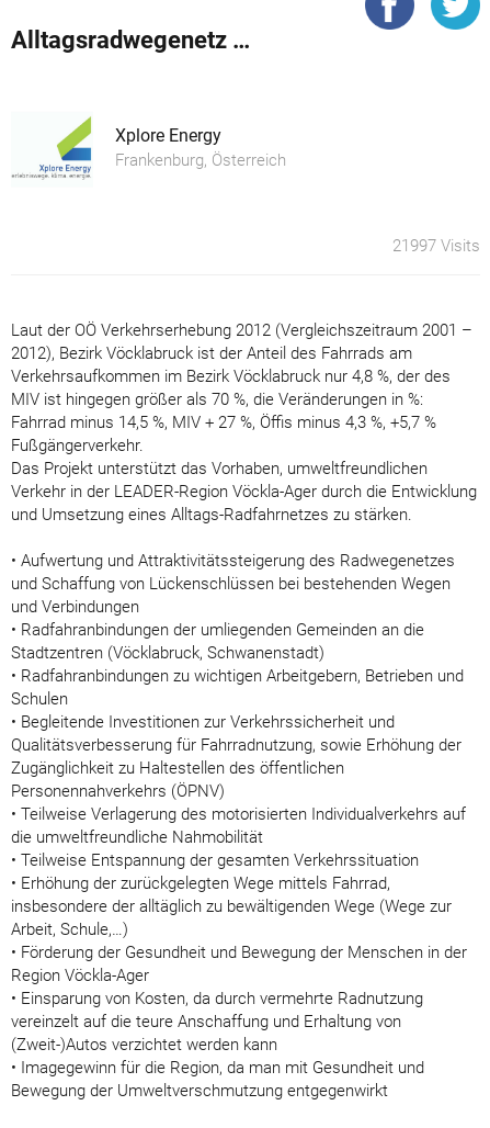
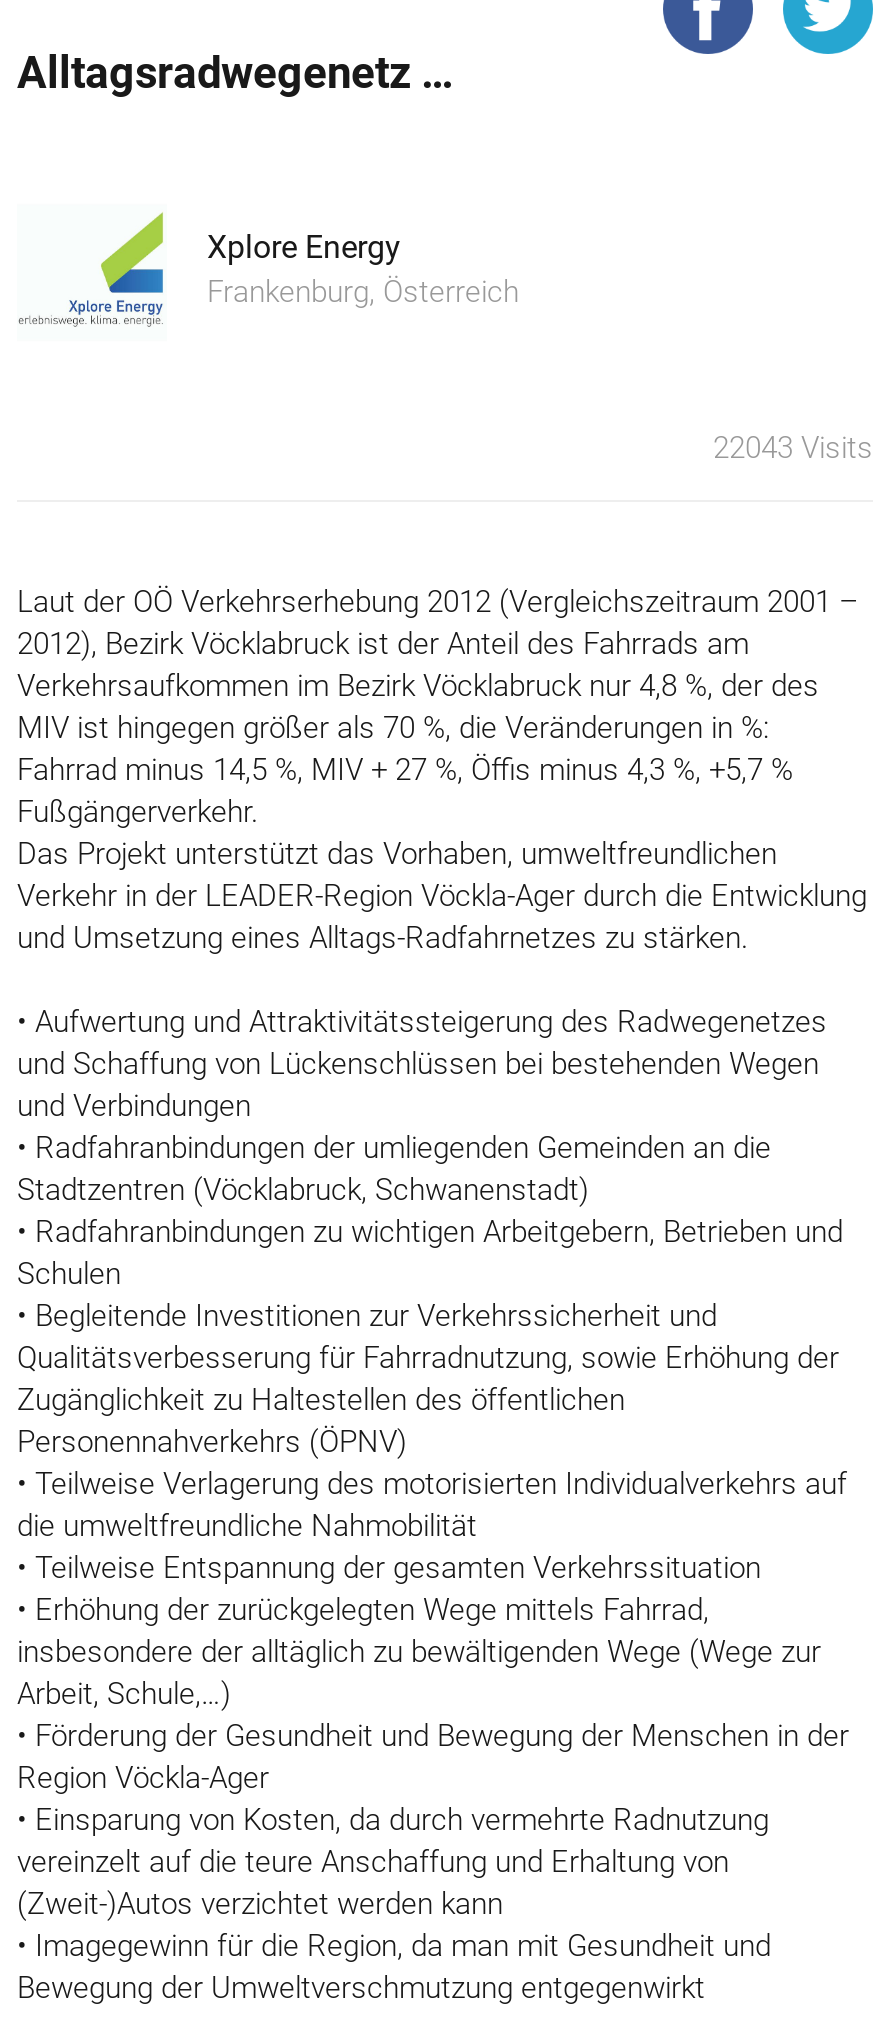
- 21997 Visits
+ 22043 Visits
